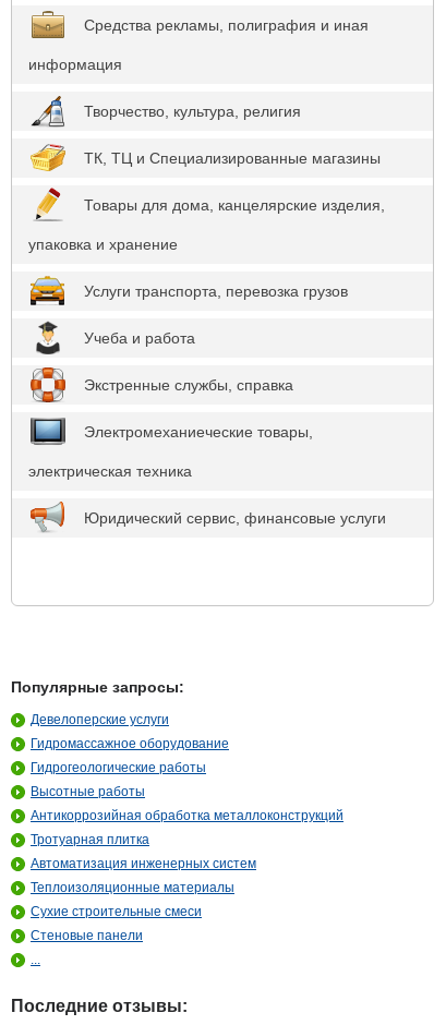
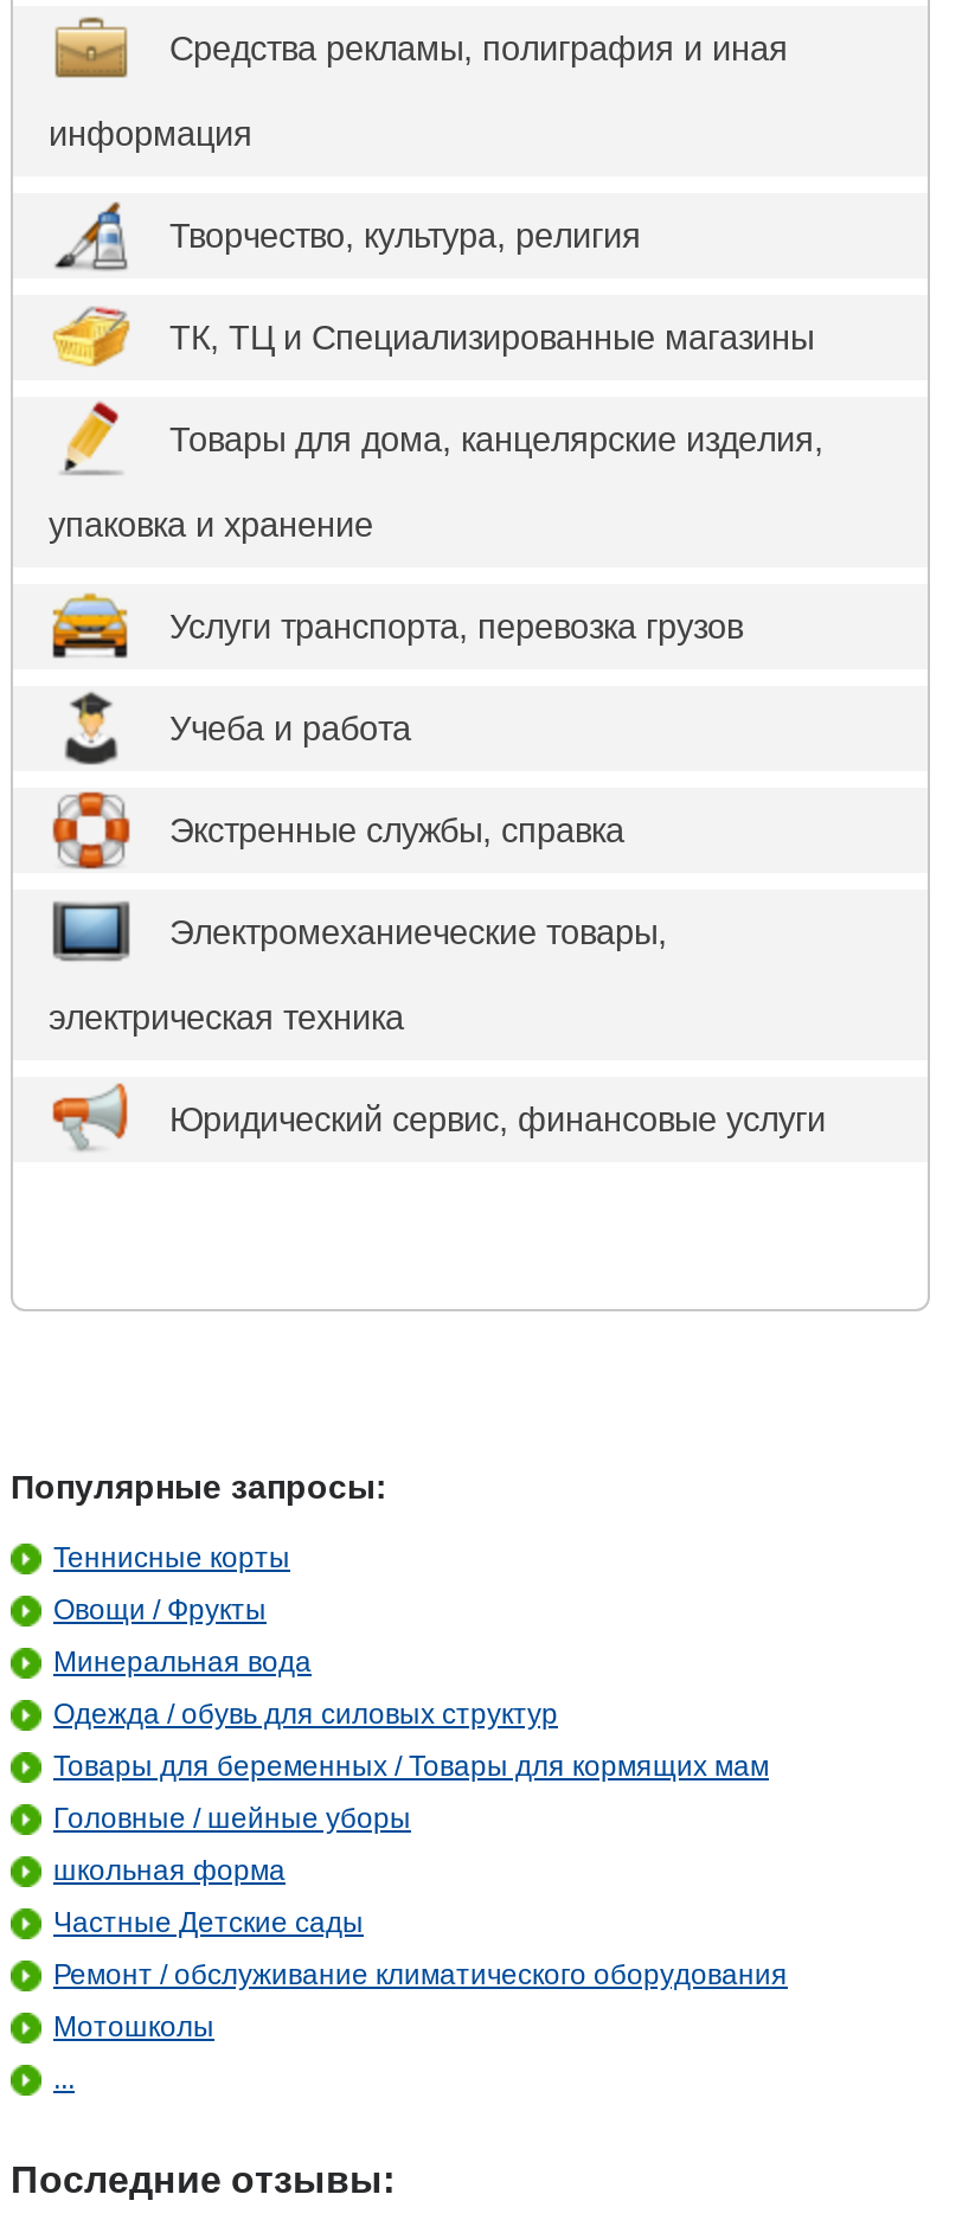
- Девелоперские услуги
+ Теннисные корты

- Гидромассажное оборудование
+ Овощи / Фрукты

- Гидрогеологические работы
+ Минеральная вода

- Высотные работы
+ Одежда / обувь для силовых структур

- Антикоррозийная обработка металлоконструкций
+ Товары для беременных / Товары для кормящих мам

- Тротуарная плитка
+ Головные / шейные уборы

- Автоматизация инженерных систем
+ школьная форма

- Теплоизоляционные материалы
+ Частные Детские сады

- Сухие строительные смеси
+ Ремонт / обслуживание климатического оборудования

- Стеновые панели
+ Мотошколы
